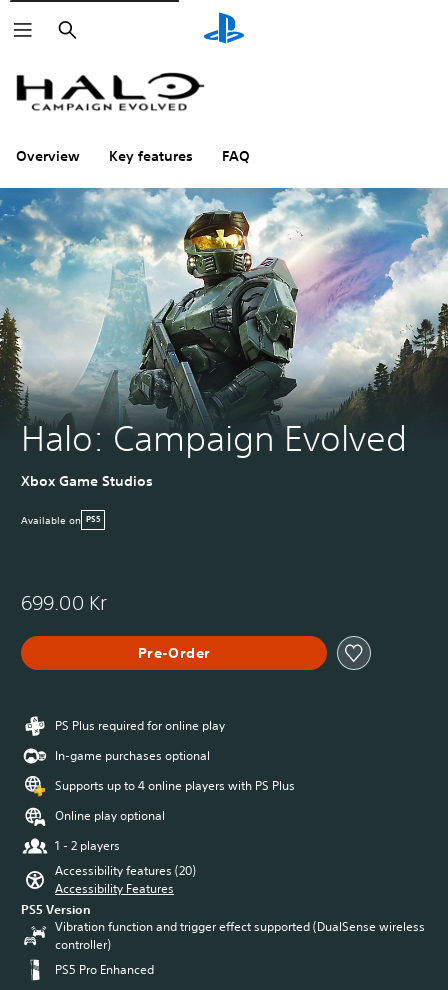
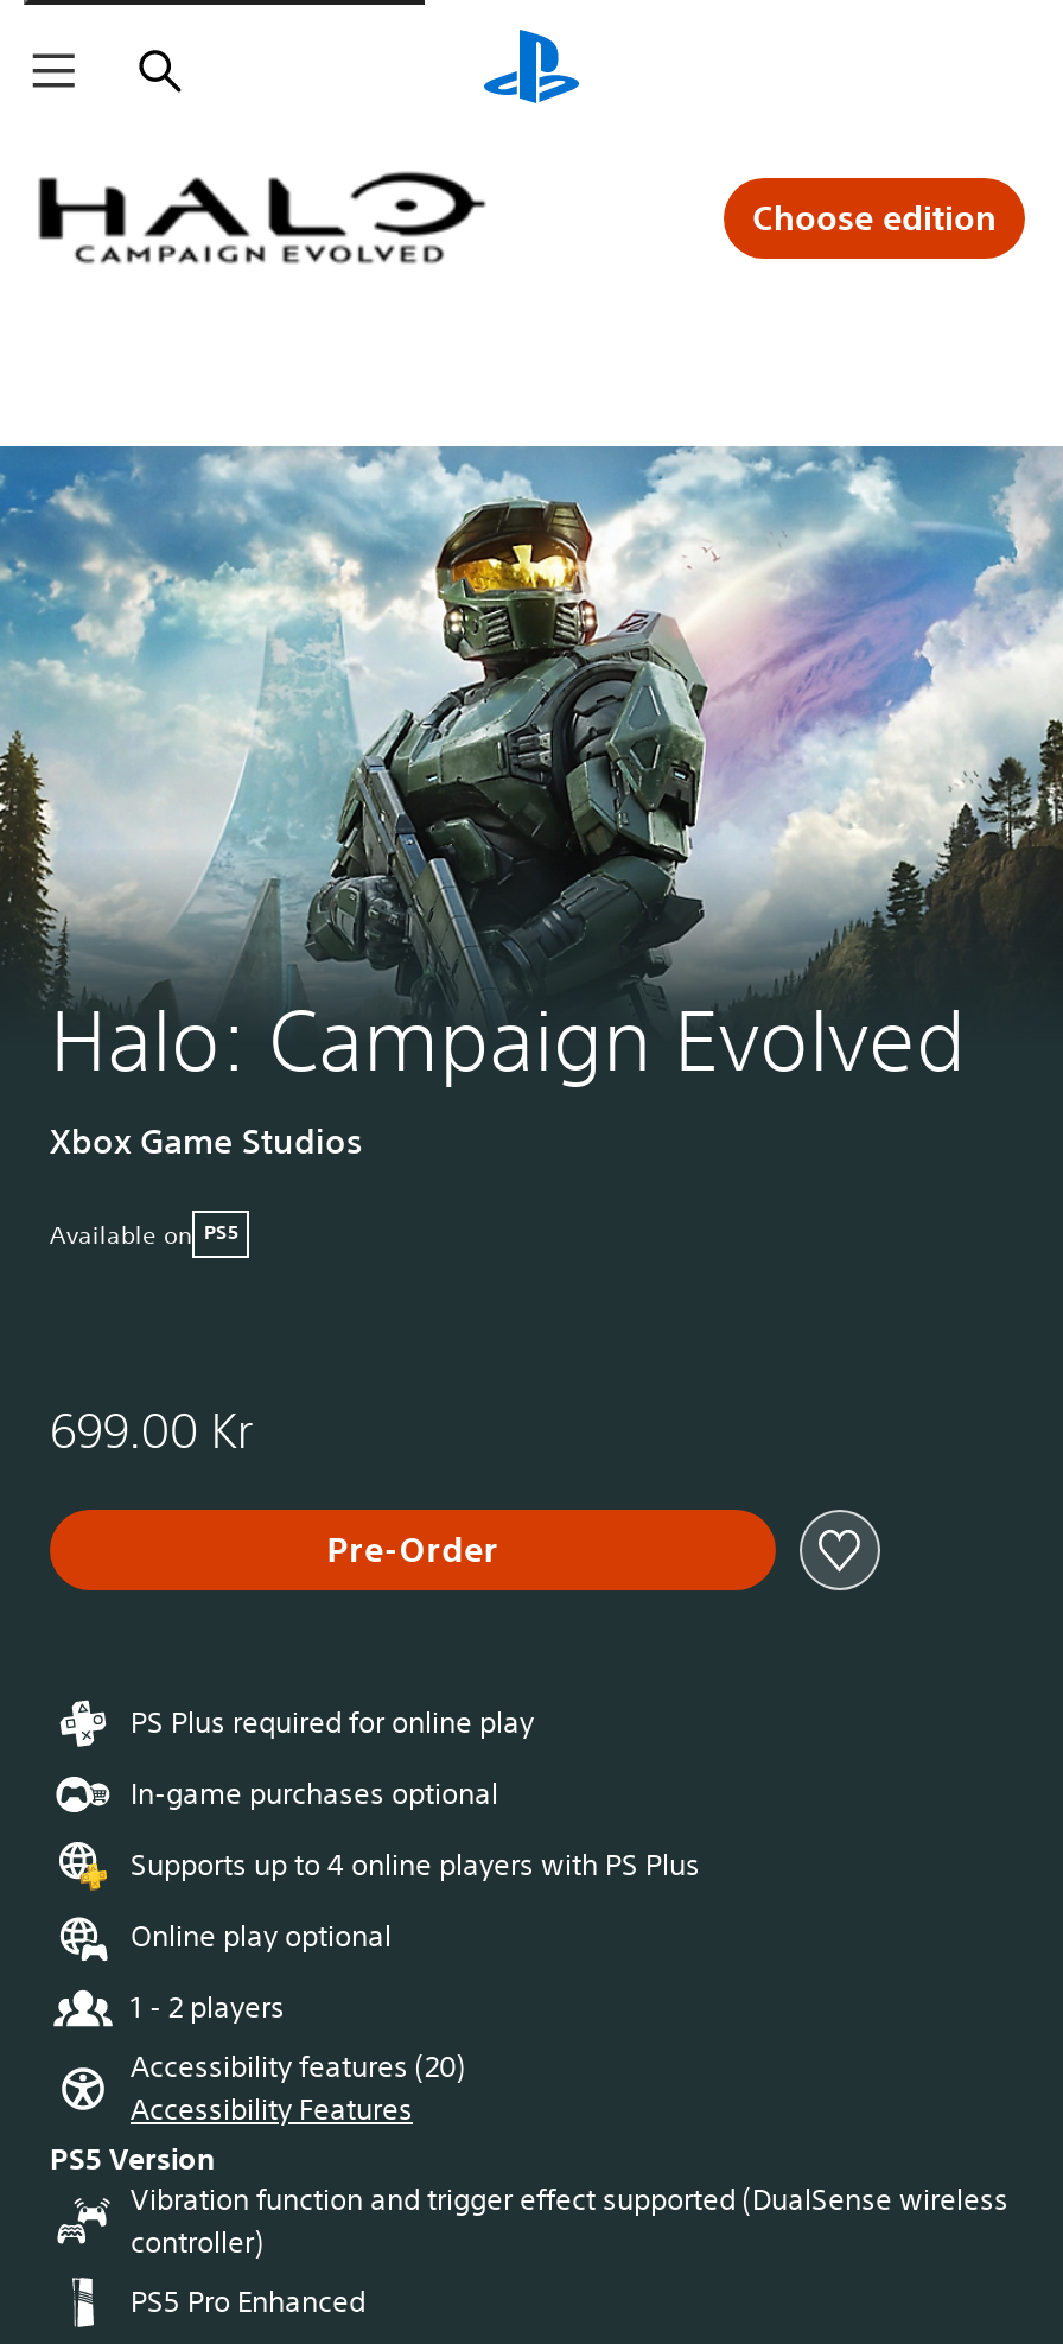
- Overview
- Key features
- FAQ
+ Choose edition
